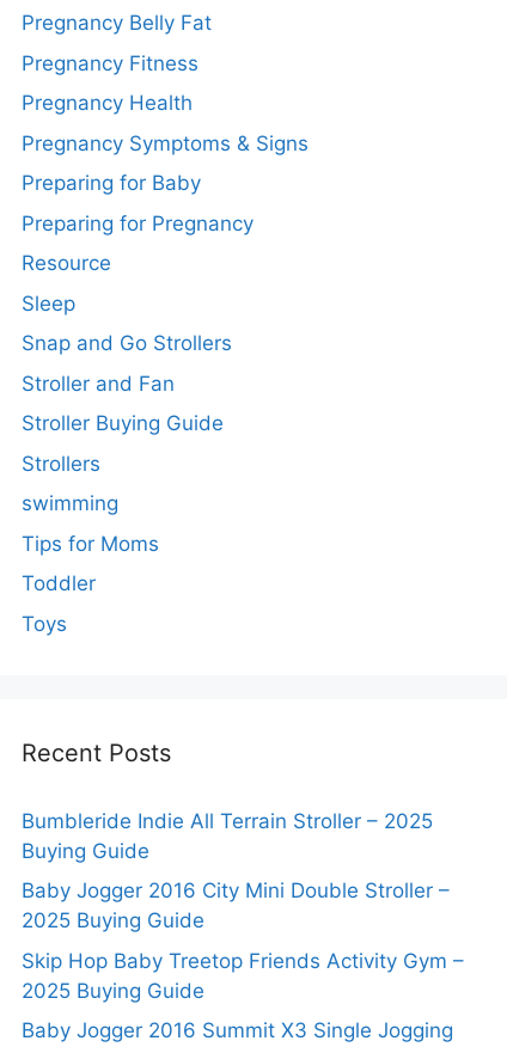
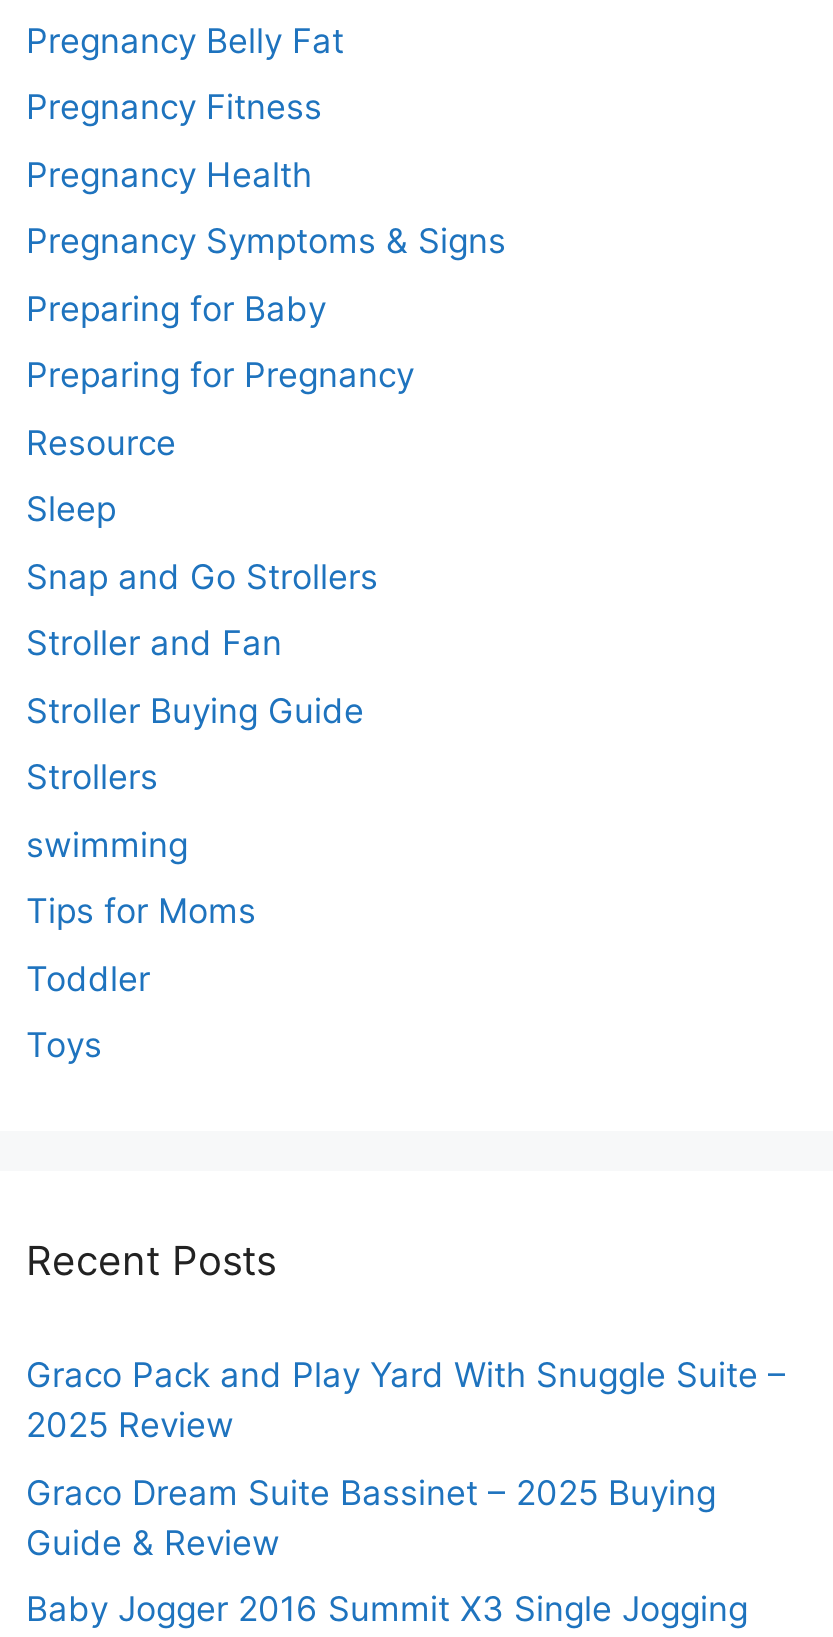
- Bumbleride Indie All Terrain Stroller – 2025
- Buying Guide
- Baby Jogger 2016 City Mini Double Stroller –
- 2025 Buying Guide
- Skip Hop Baby Treetop Friends Activity Gym –
- 2025 Buying Guide
+ Graco Pack and Play Yard With Snuggle Suite –
+ 2025 Review
+ Graco Dream Suite Bassinet – 2025 Buying
+ Guide & Review
